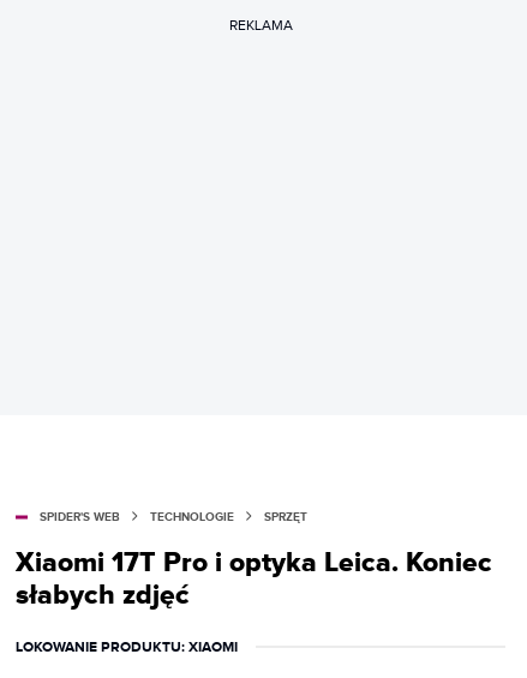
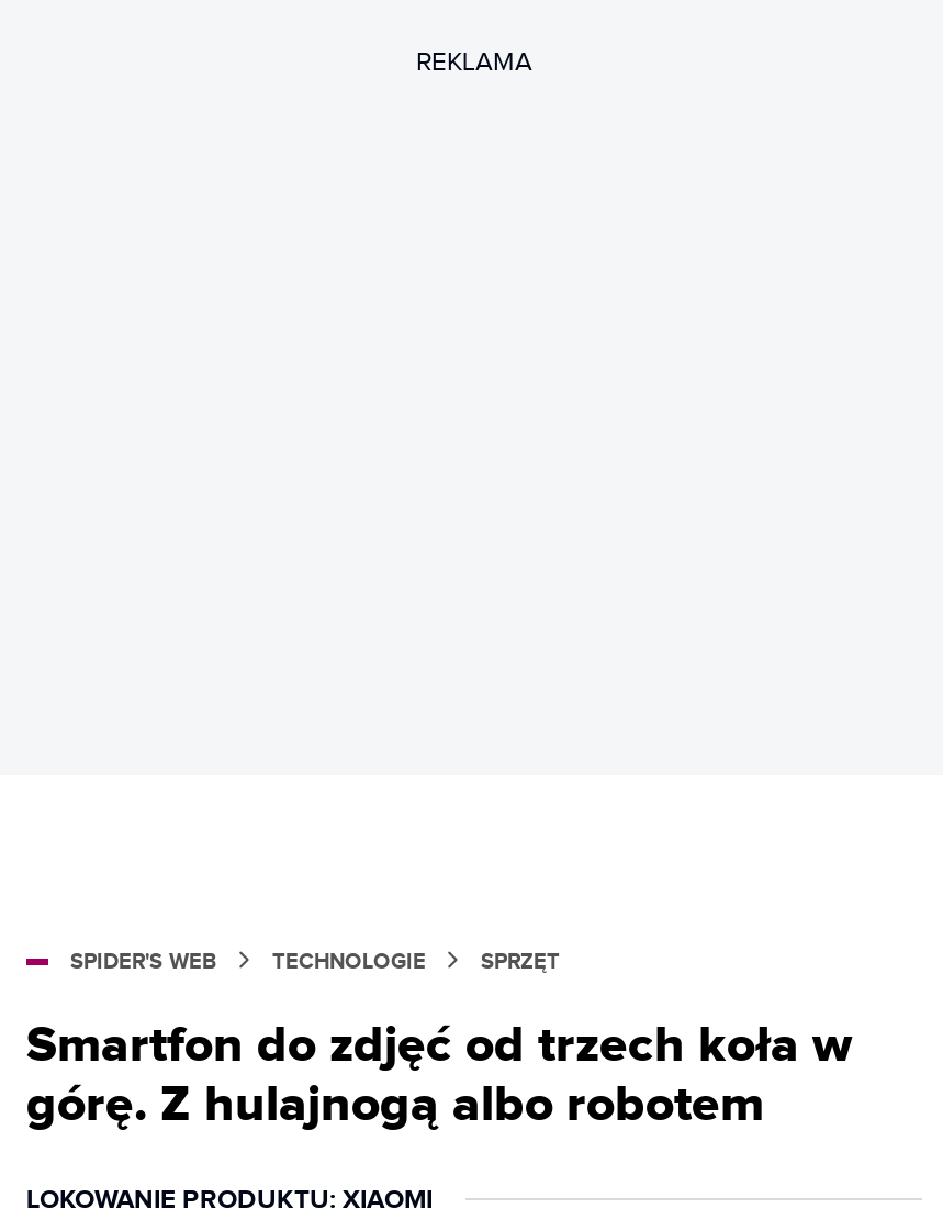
- Xiaomi 17T Pro i optyka Leica. Koniec
- słabych zdjęć
+ Smartfon do zdjęć od trzech koła w
+ górę. Z hulajnogą albo robotem
